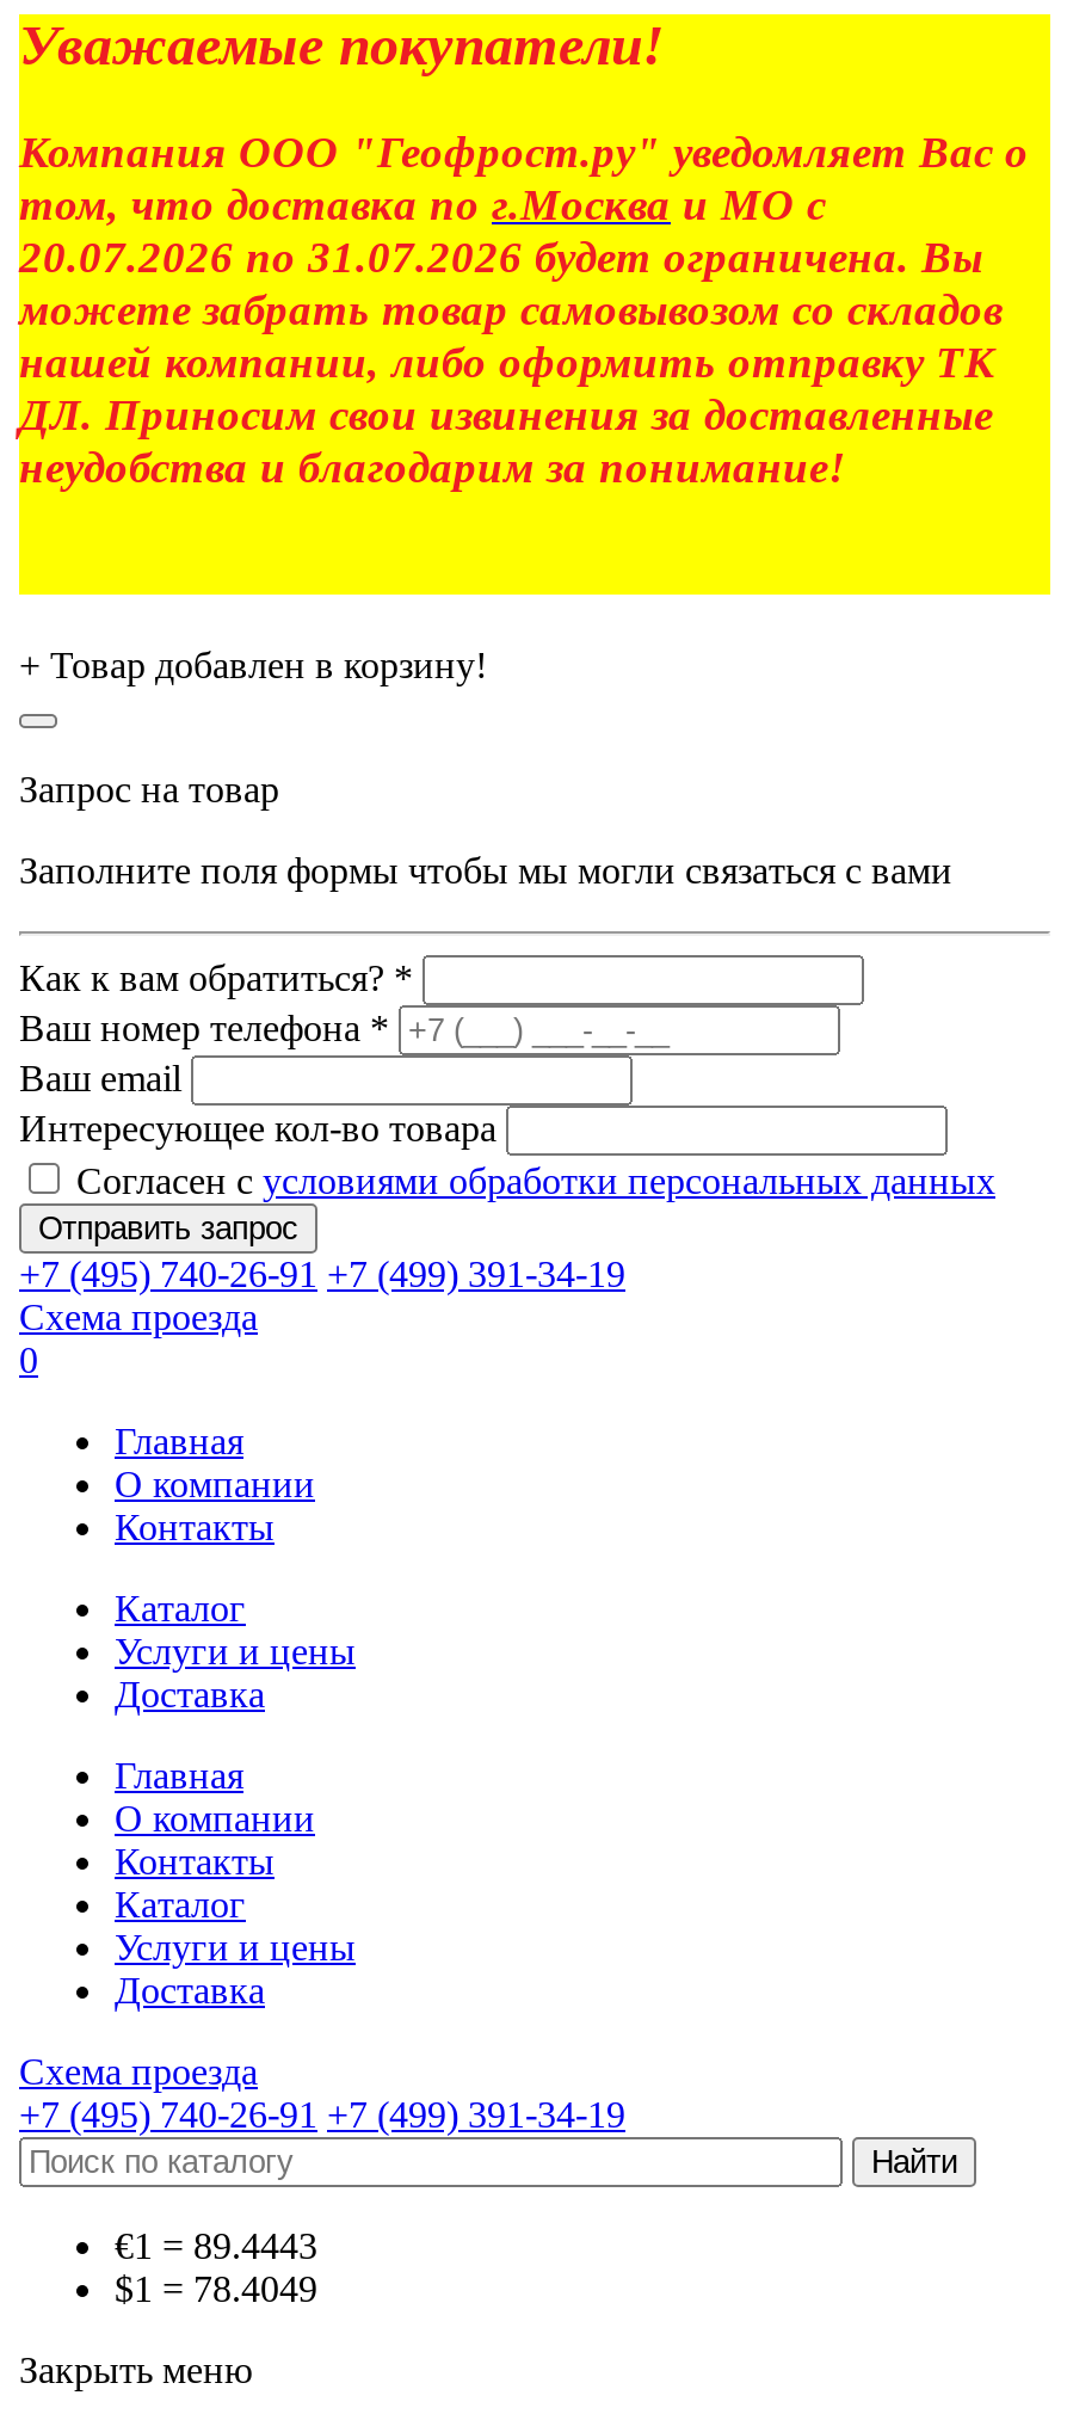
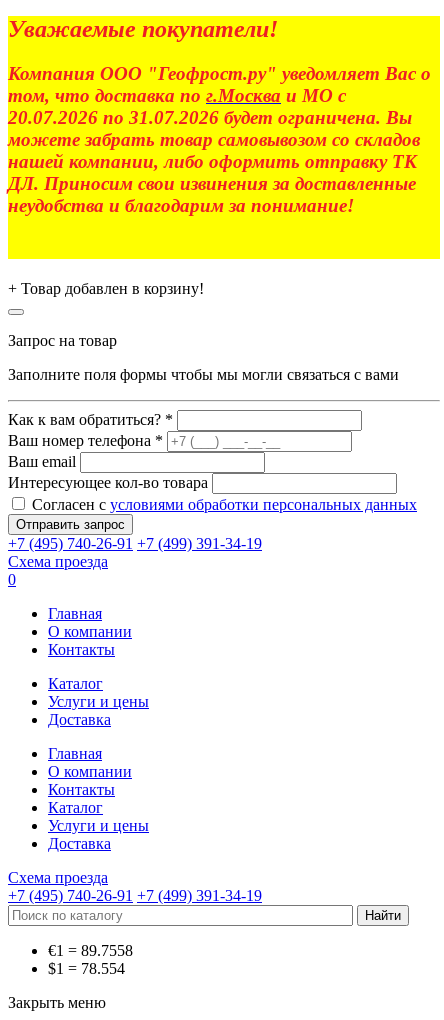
- €1 = 89.4443
+ €1 = 89.7558

- $1 = 78.4049
+ $1 = 78.554
